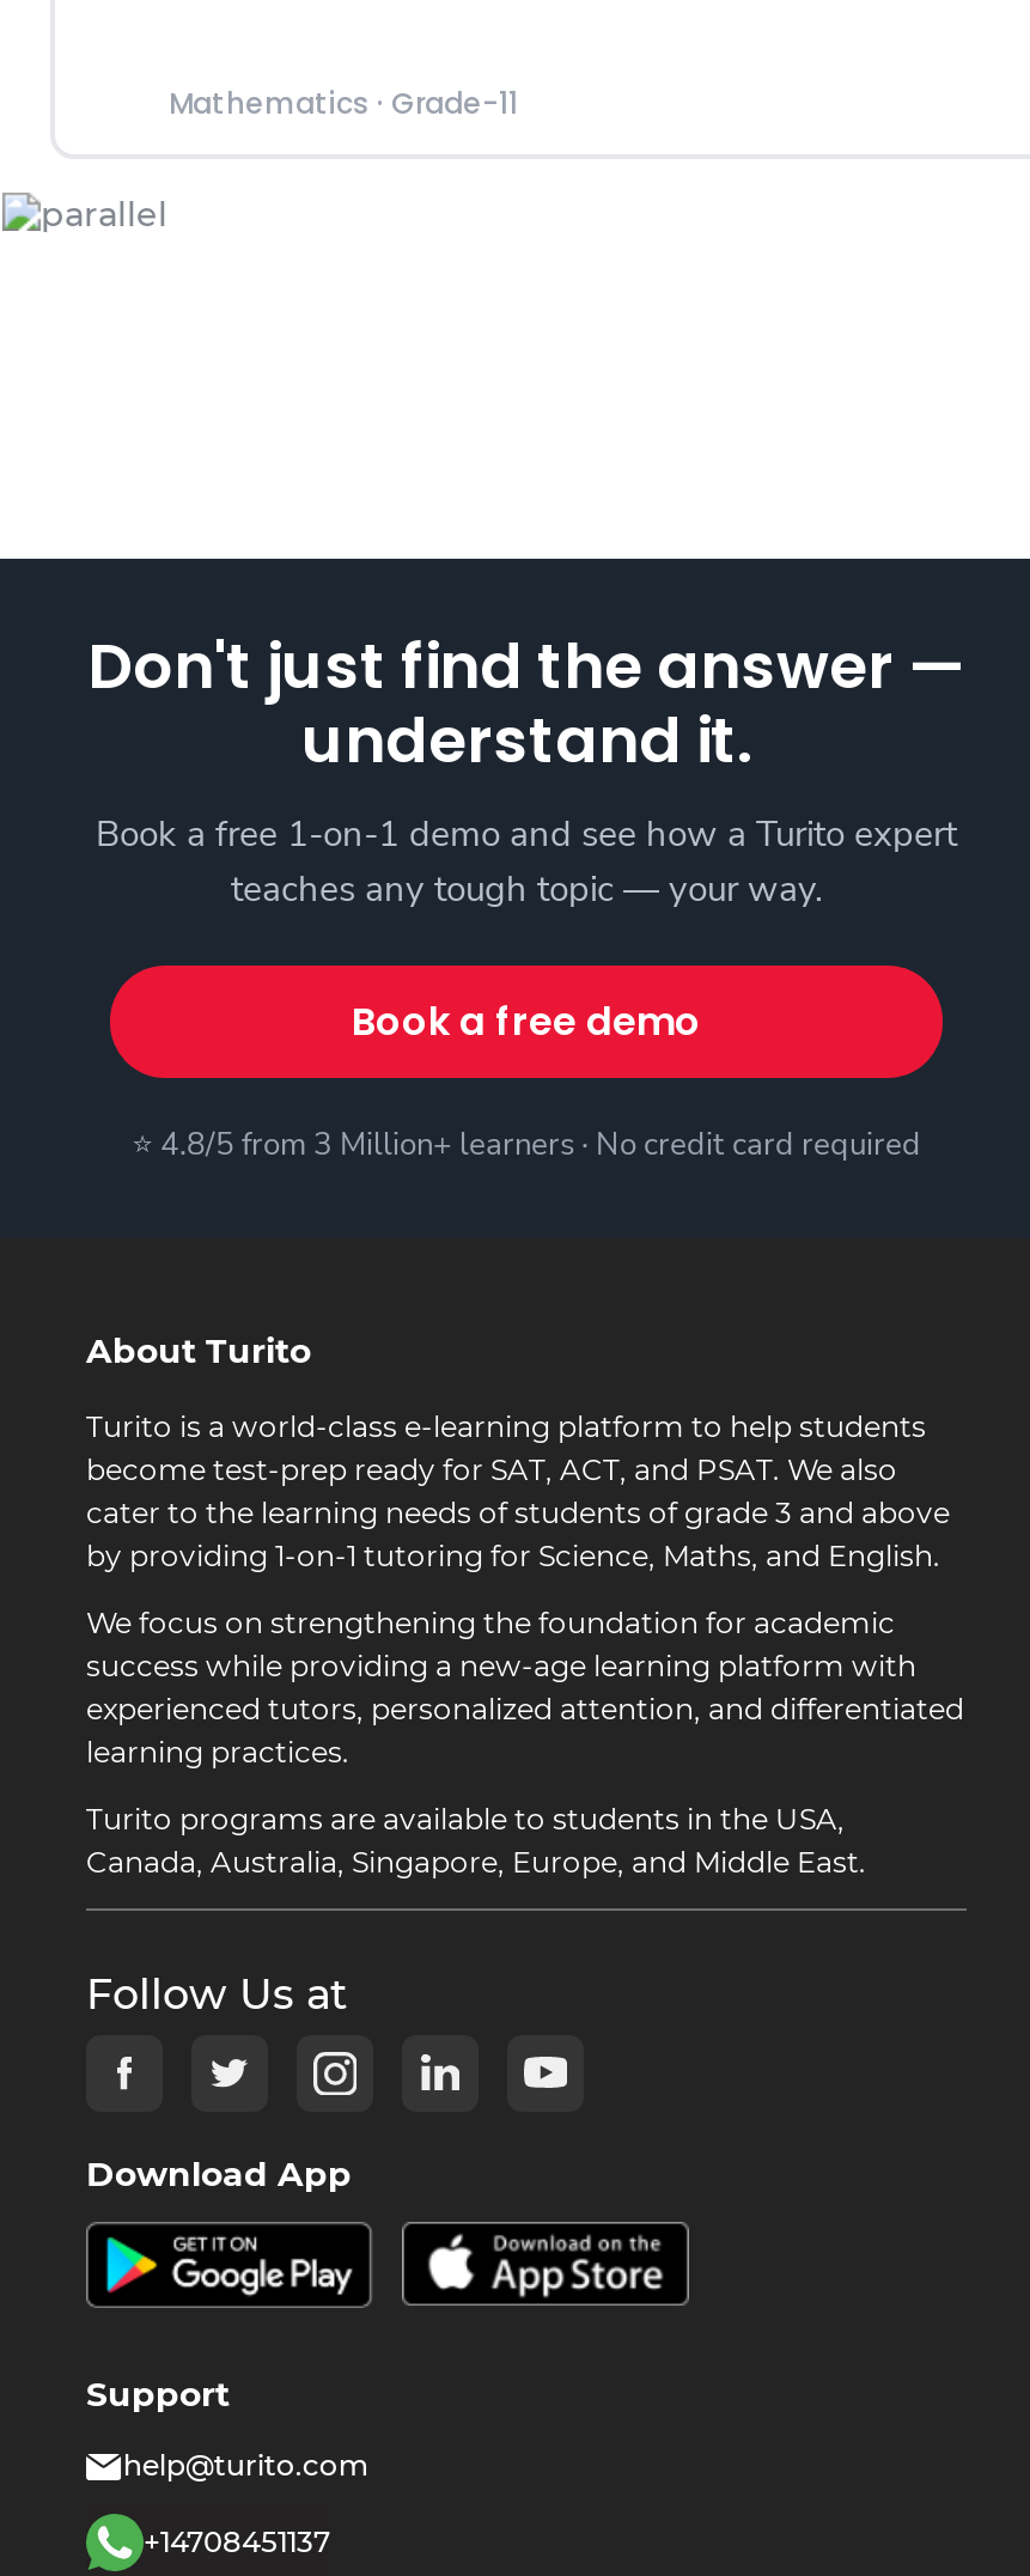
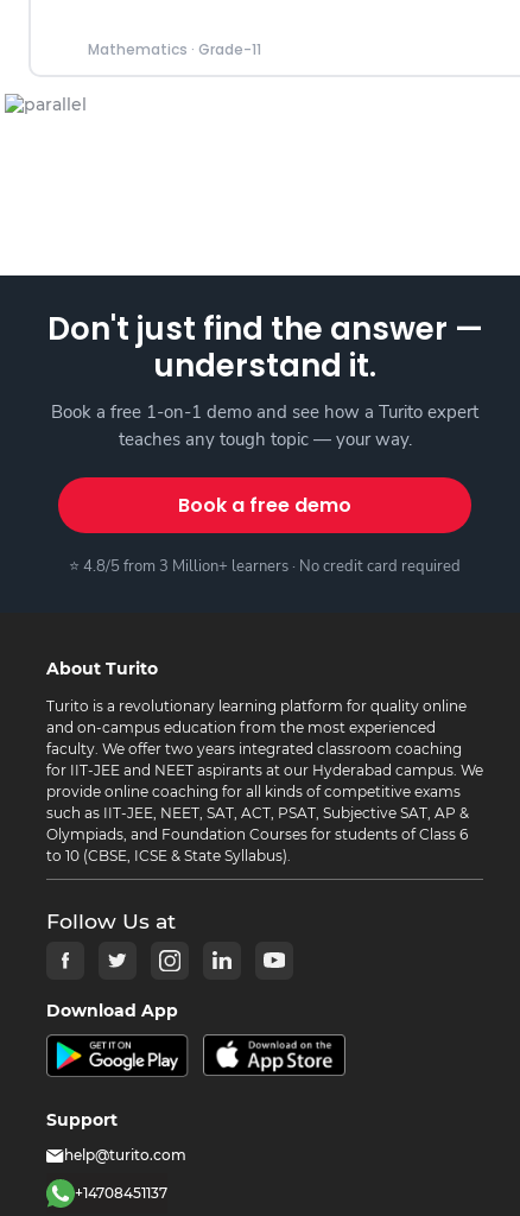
- Turito is a world-class e-learning platform to help students
- become test-prep ready for SAT, ACT, and PSAT. We also
- cater to the learning needs of students of grade 3 and above
- by providing 1-on-1 tutoring for Science, Maths, and English.
- We focus on strengthening the foundation for academic
- success while providing a new-age learning platform with
- experienced tutors, personalized attention, and differentiated
- learning practices.
- Turito programs are available to students in the USA,
- Canada, Australia, Singapore, Europe, and Middle East.
+ Turito is a revolutionary learning platform for quality online
+ and on-campus education from the most experienced
+ faculty. We offer two years integrated classroom coaching
+ for IIT-JEE and NEET aspirants at our Hyderabad campus. We
+ provide online coaching for all kinds of competitive exams
+ such as IIT-JEE, NEET, SAT, ACT, PSAT, Subjective SAT, AP &
+ Olympiads, and Foundation Courses for students of Class 6
+ to 10 (CBSE, ICSE & State Syllabus).
